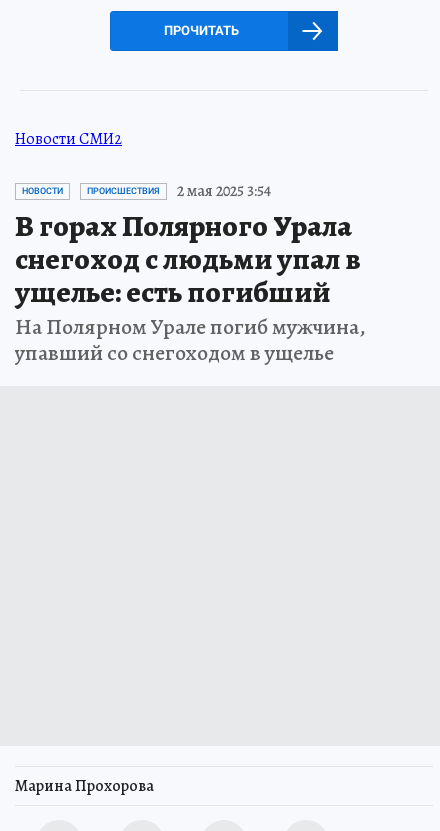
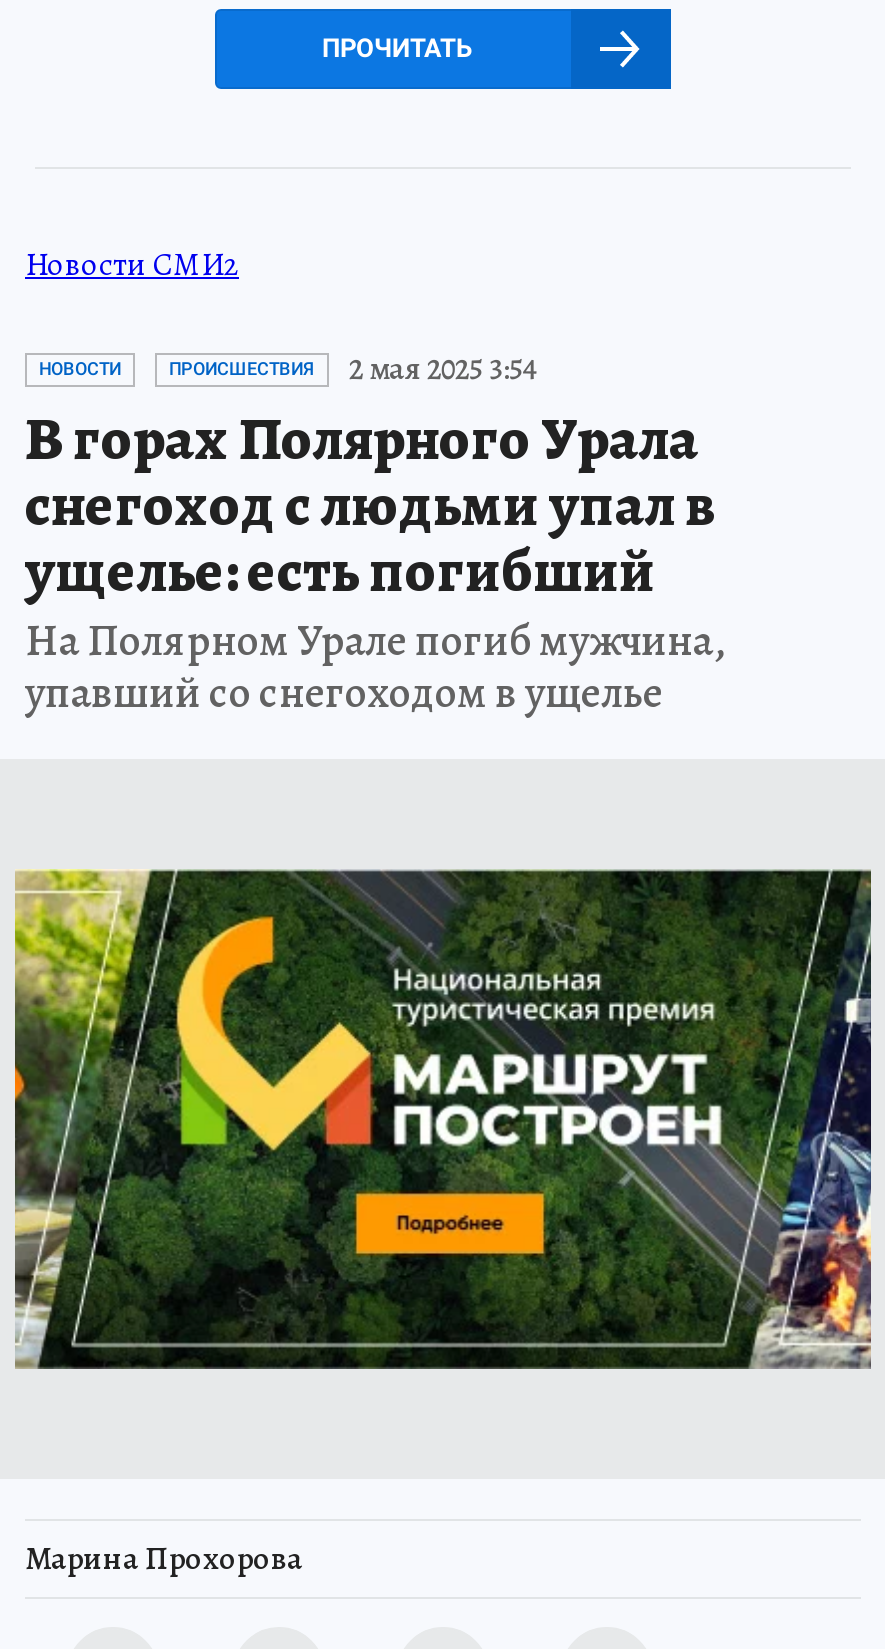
+ [image]
